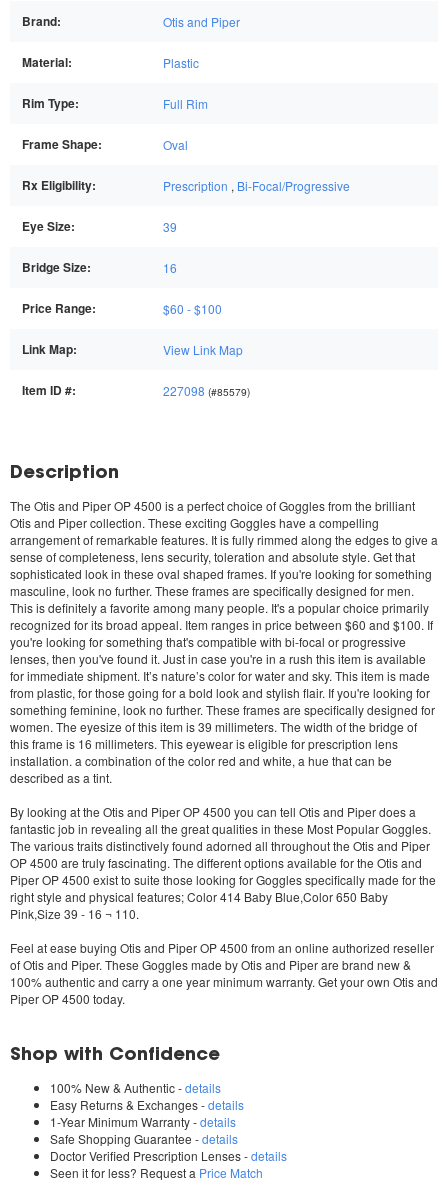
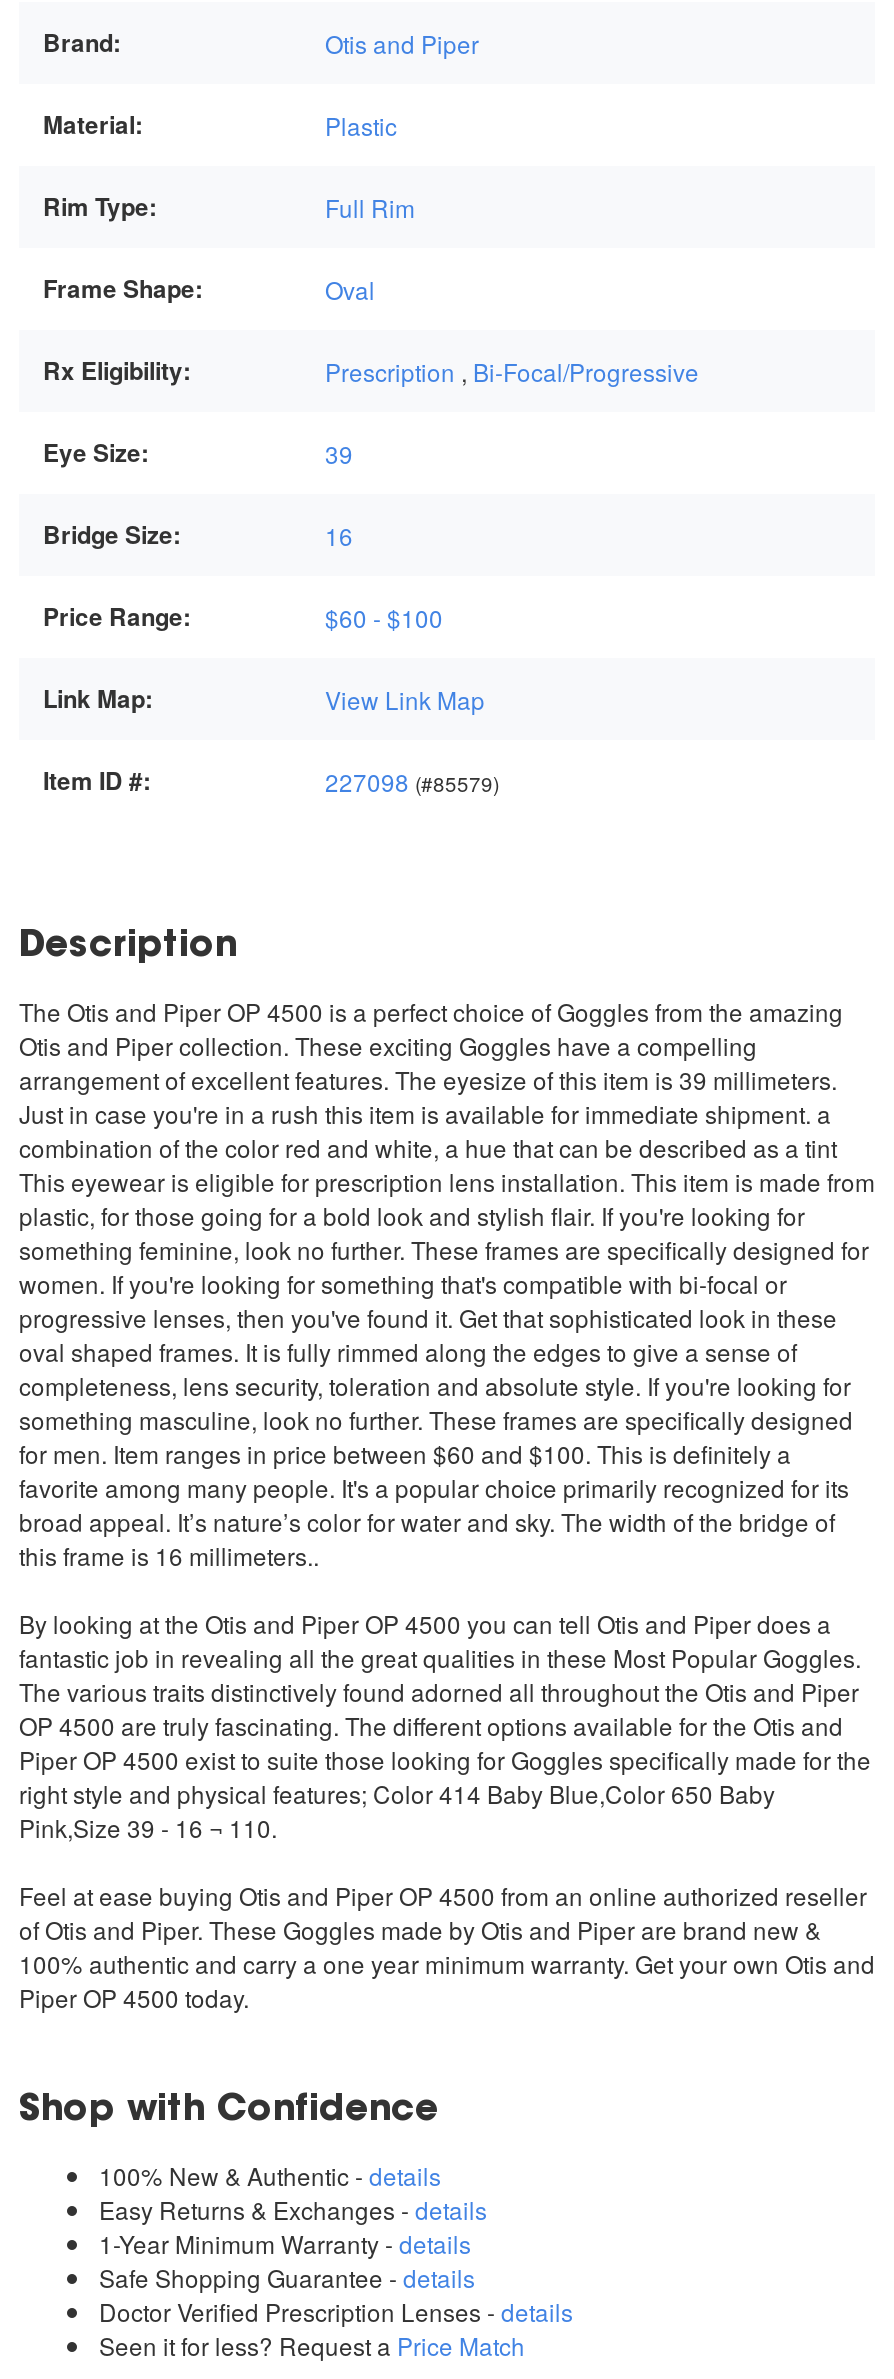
- The Otis and Piper OP 4500 is a perfect choice of Goggles from the brilliant
+ The Otis and Piper OP 4500 is a perfect choice of Goggles from the amazing

- arrangement of remarkable features. It is fully rimmed along the edges to give a
- sense of completeness, lens security, toleration and absolute style. Get that
- sophisticated look in these oval shaped frames. If you're looking for something
- masculine, look no further. These frames are specifically designed for men.
- This is definitely a favorite among many people. It's a popular choice primarily
- recognized for its broad appeal. Item ranges in price between $60 and $100. If
- you're looking for something that's compatible with bi-focal or progressive
- lenses, then you've found it. Just in case you're in a rush this item is available
- for immediate shipment. It’s nature’s color for water and sky. This item is made
- from plastic, for those going for a bold look and stylish flair. If you're looking for
+ arrangement of excellent features. The eyesize of this item is 39 millimeters.
+ Just in case you're in a rush this item is available for immediate shipment. a
+ combination of the color red and white, a hue that can be described as a tint
+ This eyewear is eligible for prescription lens installation. This item is made from
+ plastic, for those going for a bold look and stylish flair. If you're looking for

moved up: something feminine, look no further. These frames are specifically designed for

- women. The eyesize of this item is 39 millimeters. The width of the bridge of
- this frame is 16 millimeters. This eyewear is eligible for prescription lens
- installation. a combination of the color red and white, a hue that can be
- described as a tint.
+ women. If you're looking for something that's compatible with bi-focal or
+ progressive lenses, then you've found it. Get that sophisticated look in these
+ oval shaped frames. It is fully rimmed along the edges to give a sense of
+ completeness, lens security, toleration and absolute style. If you're looking for
+ something masculine, look no further. These frames are specifically designed
+ for men. Item ranges in price between $60 and $100. This is definitely a
+ favorite among many people. It's a popular choice primarily recognized for its
+ broad appeal. It’s nature’s color for water and sky. The width of the bridge of
+ this frame is 16 millimeters..
